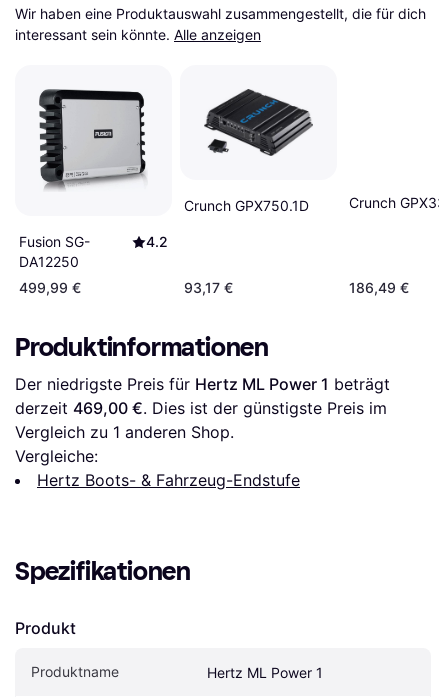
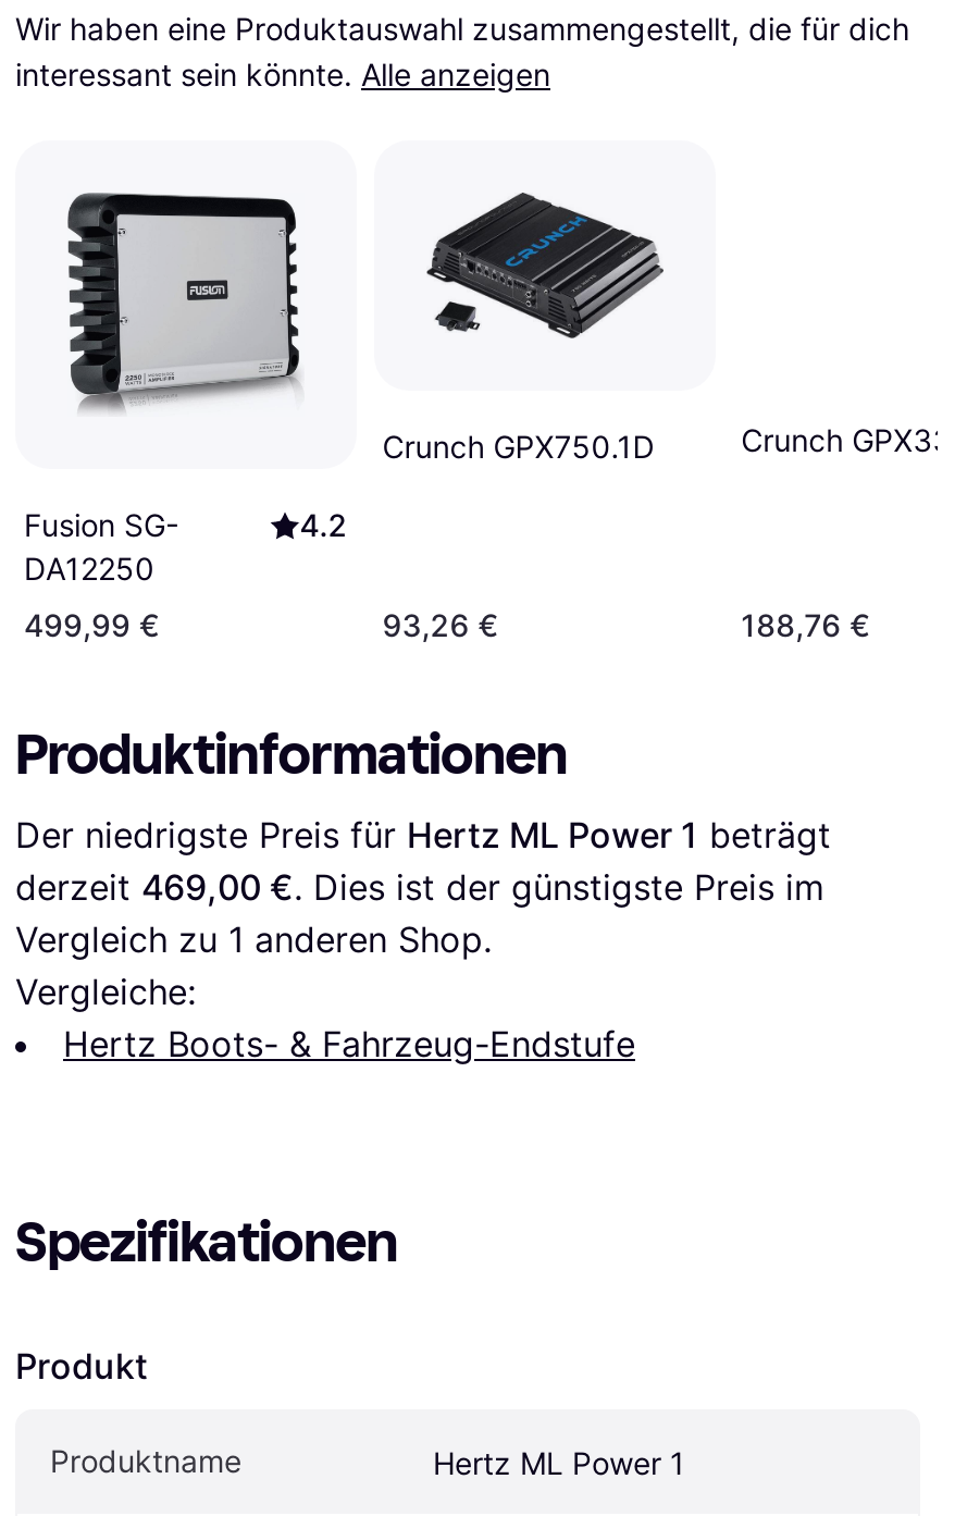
- 93,17 €
+ 93,26 €

- 186,49 €
+ 188,76 €
